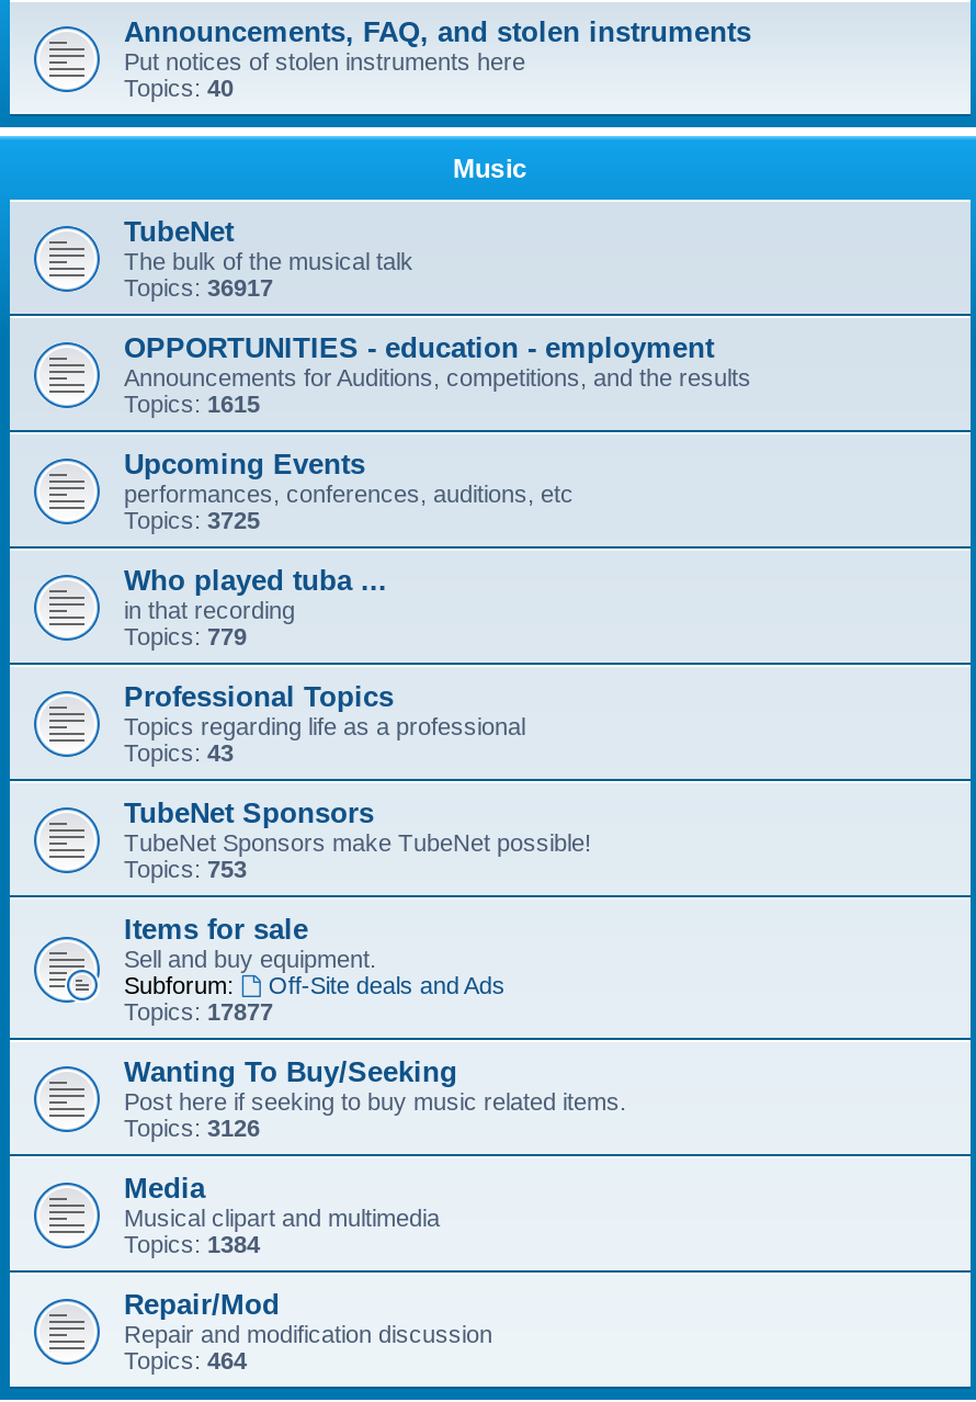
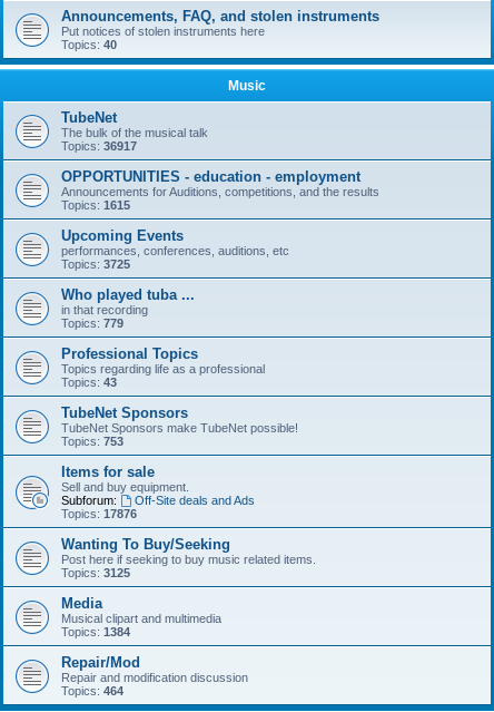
- Topics: 17877
+ Topics: 17876

- Topics: 3126
+ Topics: 3125
